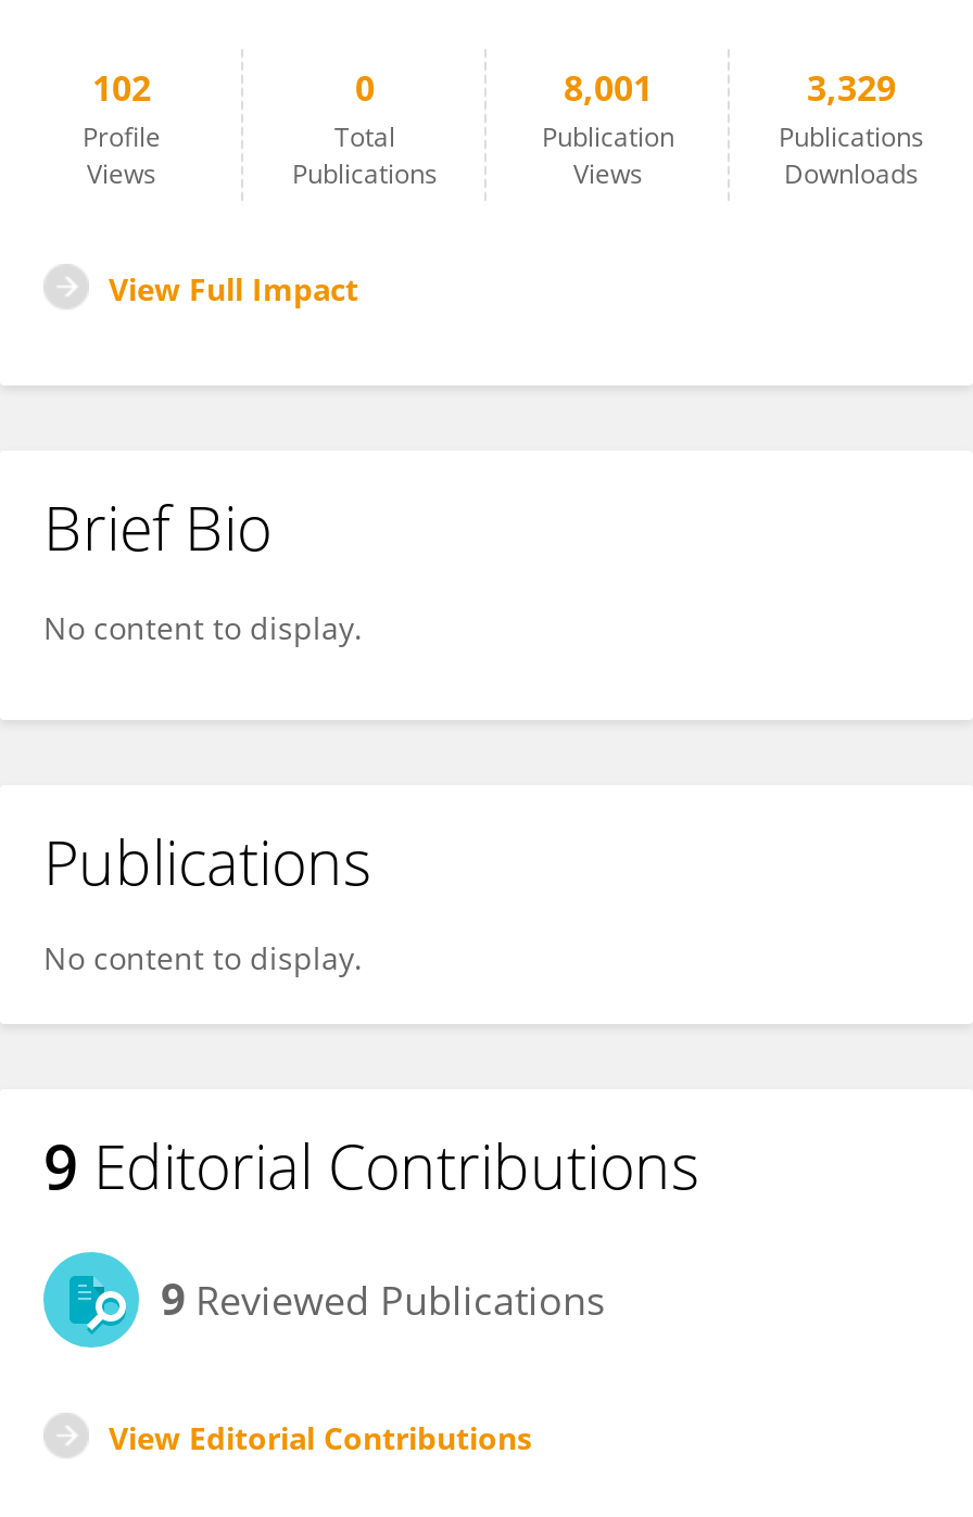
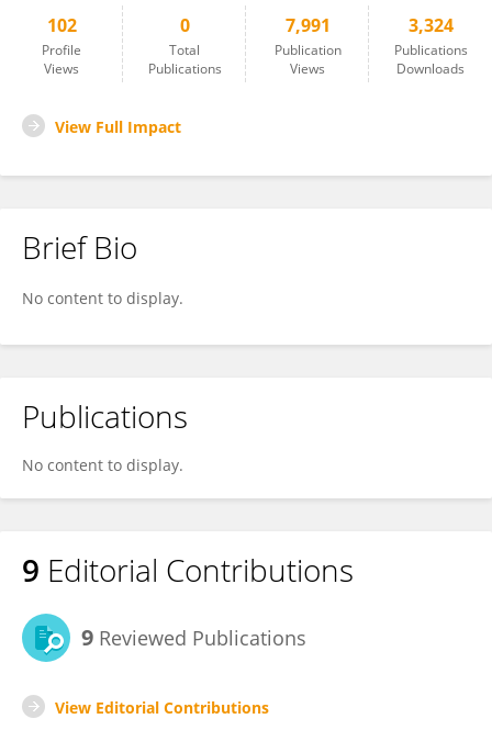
- 8,001
+ 7,991

- 3,329
+ 3,324
